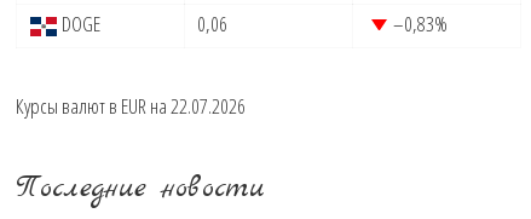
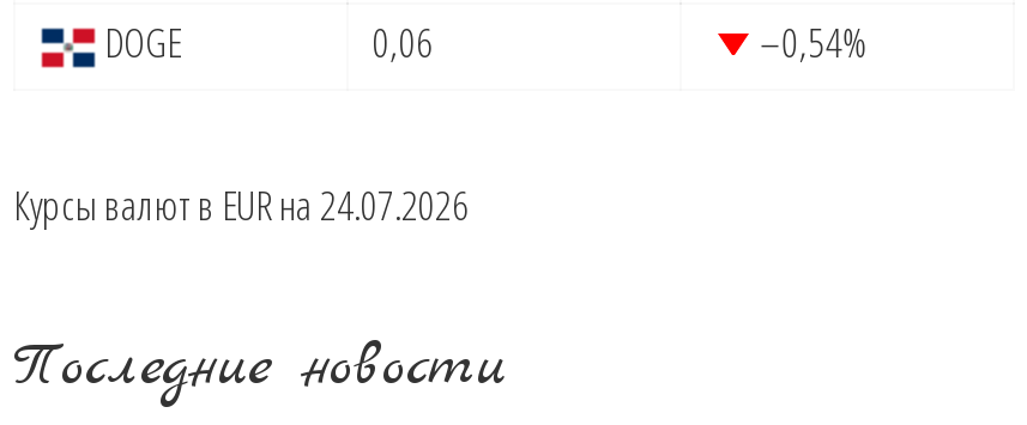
- –0,83%
+ –0,54%

- Курсы валют в EUR на 22.07.2026
+ Курсы валют в EUR на 24.07.2026
